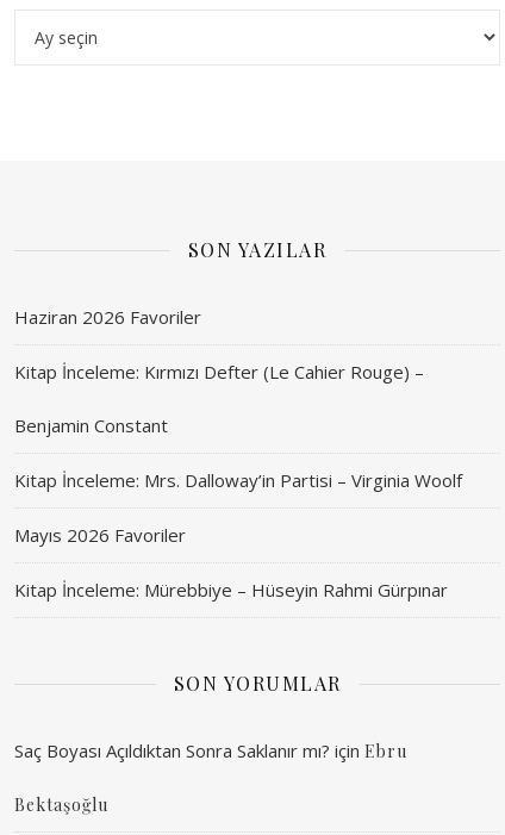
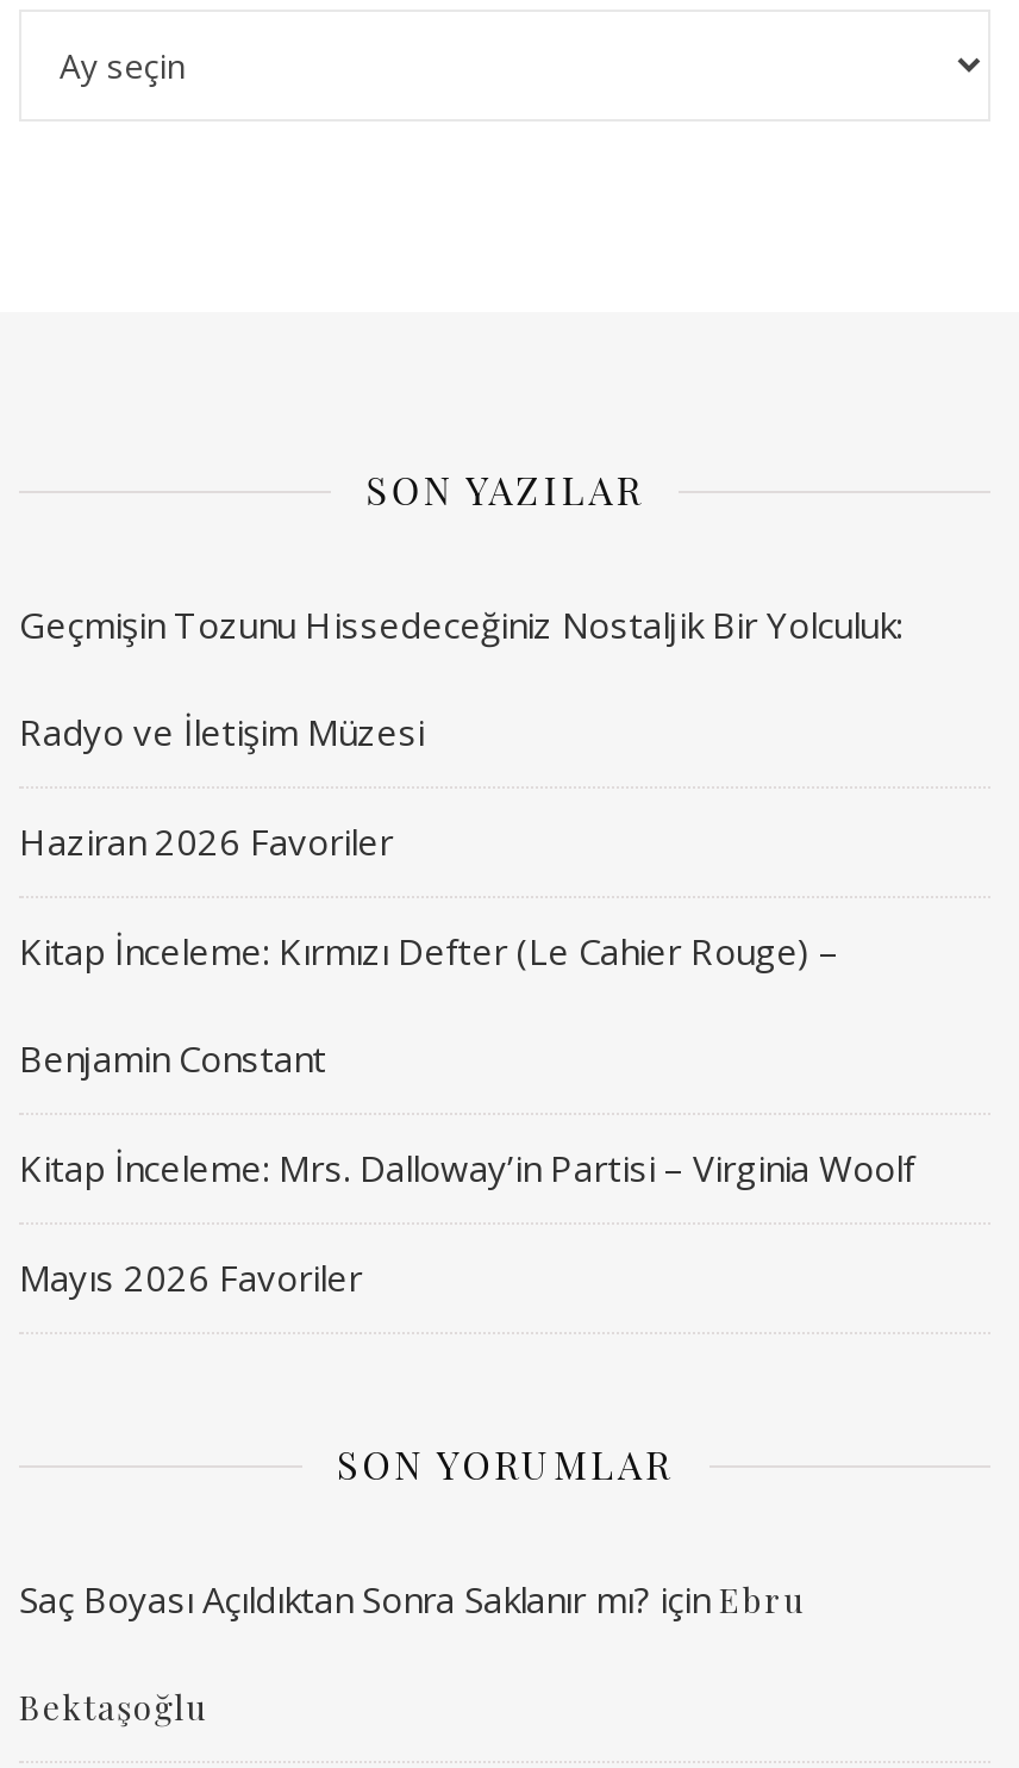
+ Geçmişin Tozunu Hissedeceğiniz Nostaljik Bir Yolculuk:
+ Radyo ve İletişim Müzesi

moved down: Haziran 2026 Favoriler | Kitap İnceleme: Kırmızı Defter (Le Cahier Rouge) – | Benjamin Constant | Kitap İnceleme: Mrs. Dalloway’in Partisi – Virginia Woolf | Mayıs 2026 Favoriler

- Kitap İnceleme: Mürebbiye – Hüseyin Rahmi Gürpınar
